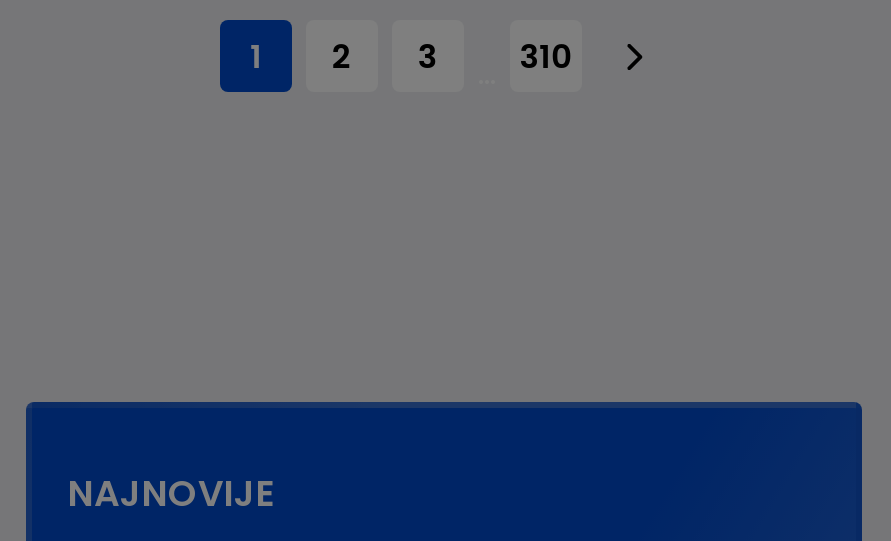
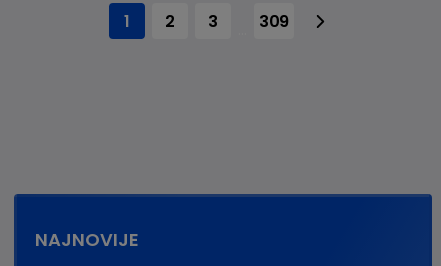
- 1 2 3 ... 310
+ 1 2 3 ... 309
